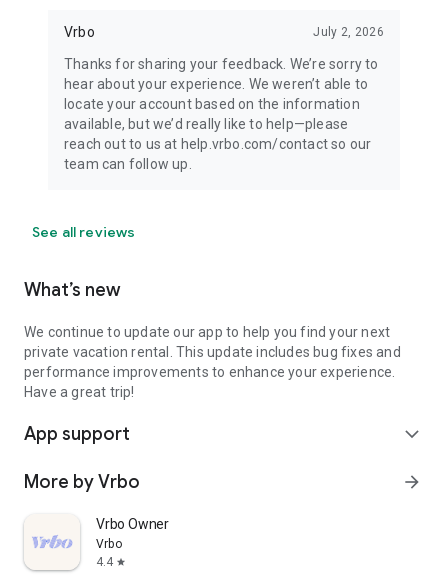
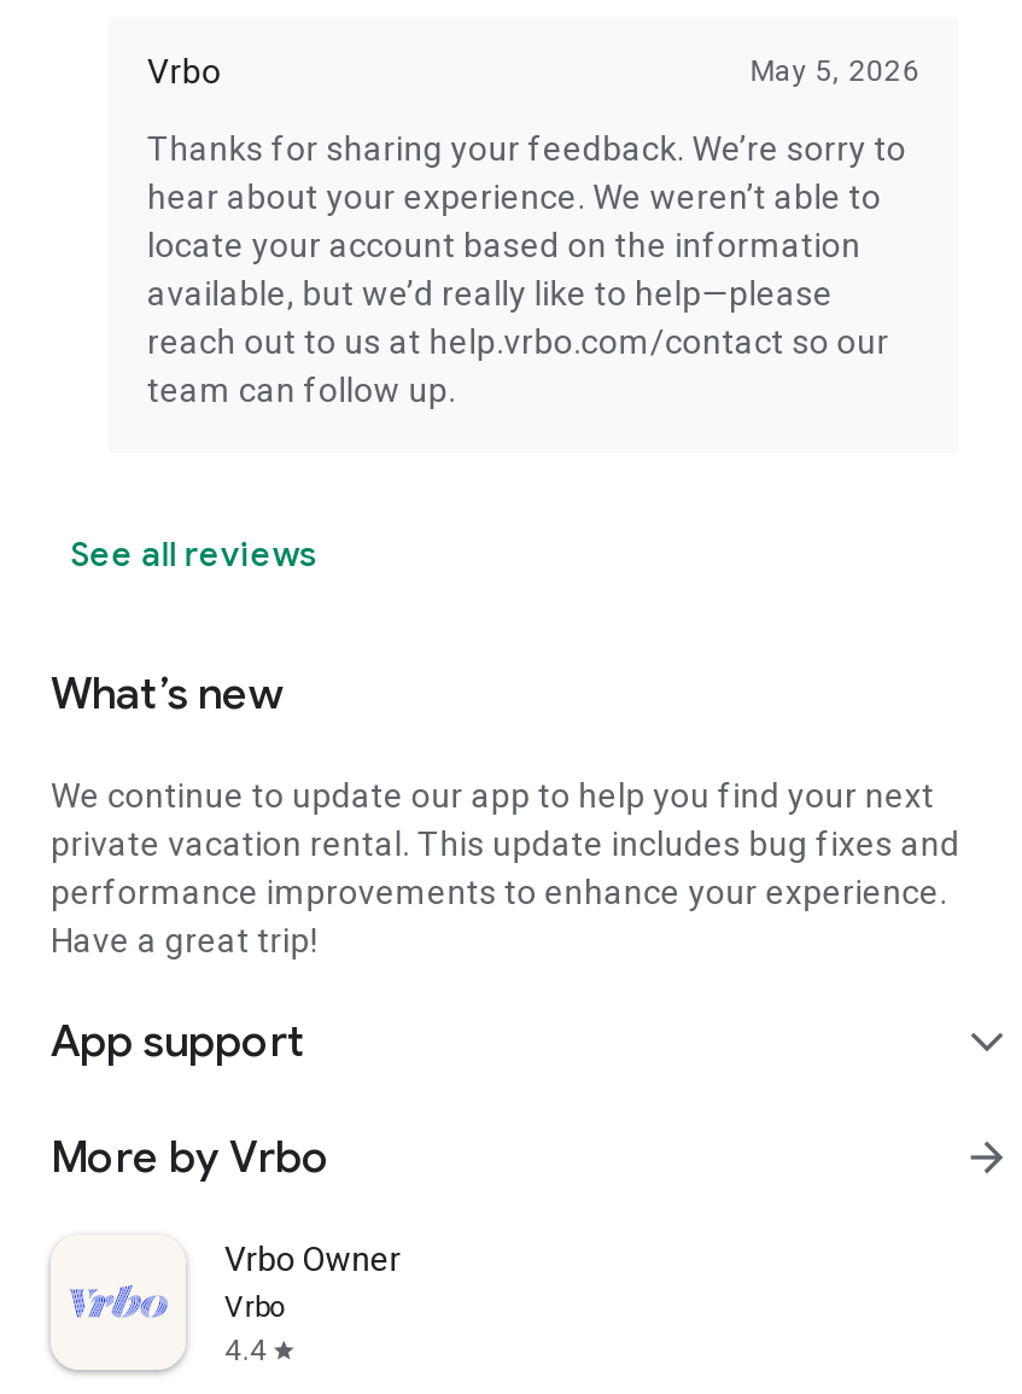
- July 2, 2026
+ May 5, 2026
